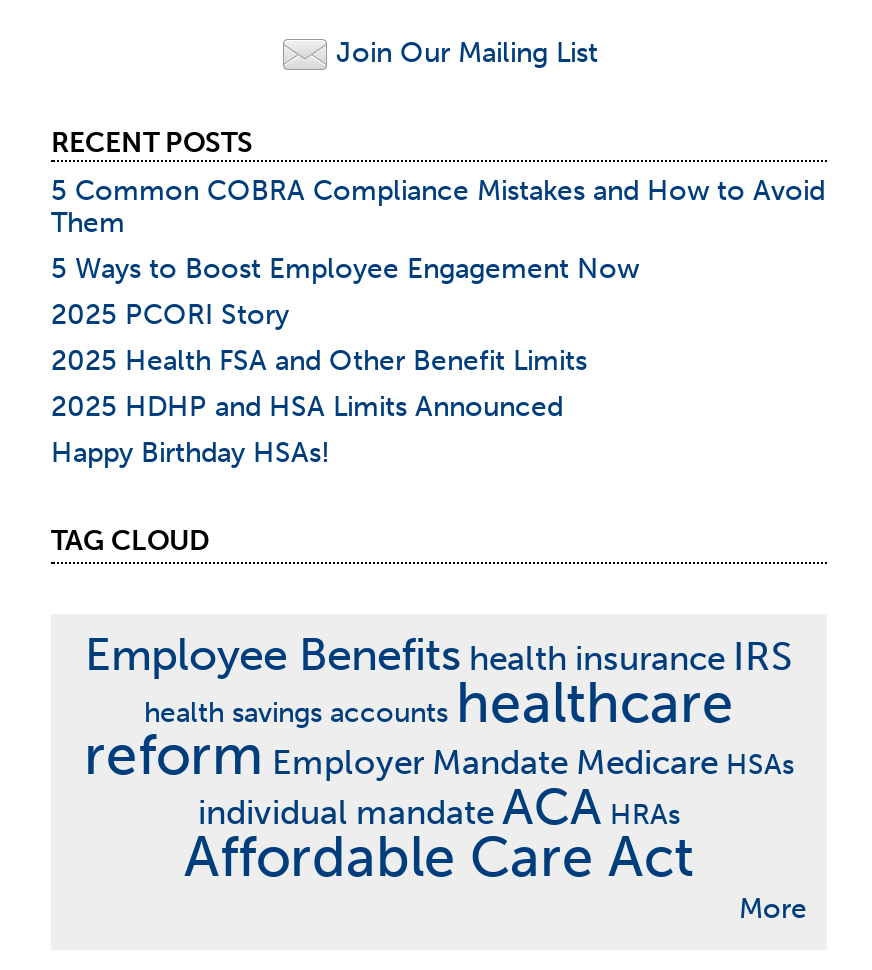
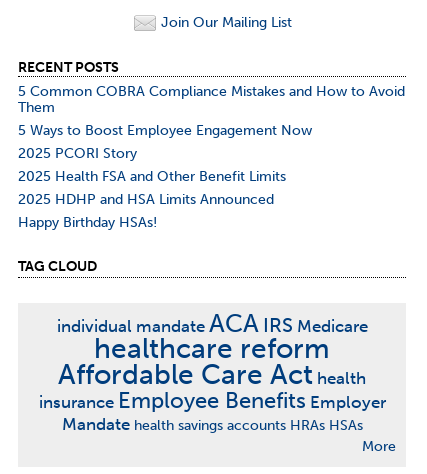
- Employee Benefits health insurance IRS
- health savings accounts healthcare
- reform Employer Mandate Medicare HSAs
- individual mandate ACA HRAs
- Affordable Care Act
+ individual mandate ACA IRS Medicare
+ healthcare reform
+ Affordable Care Act health
+ insurance Employee Benefits Employer
+ Mandate health savings accounts HRAs HSAs
